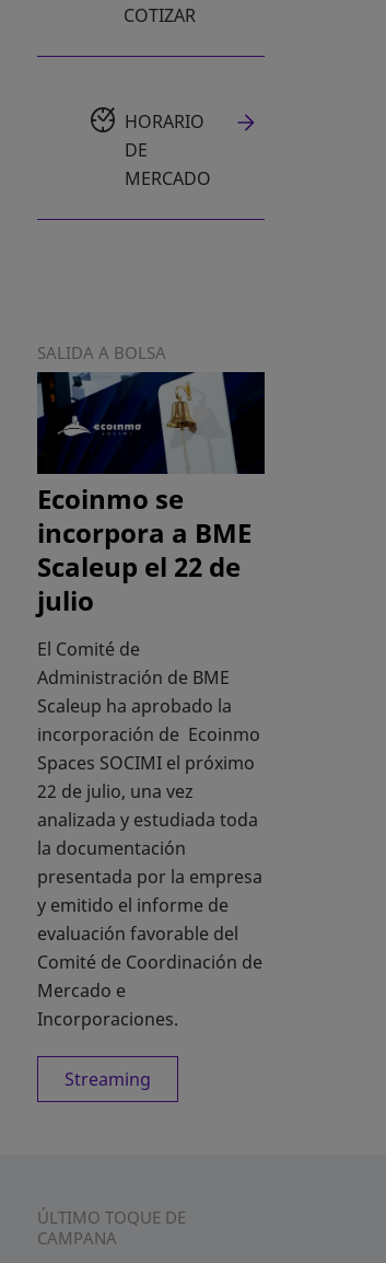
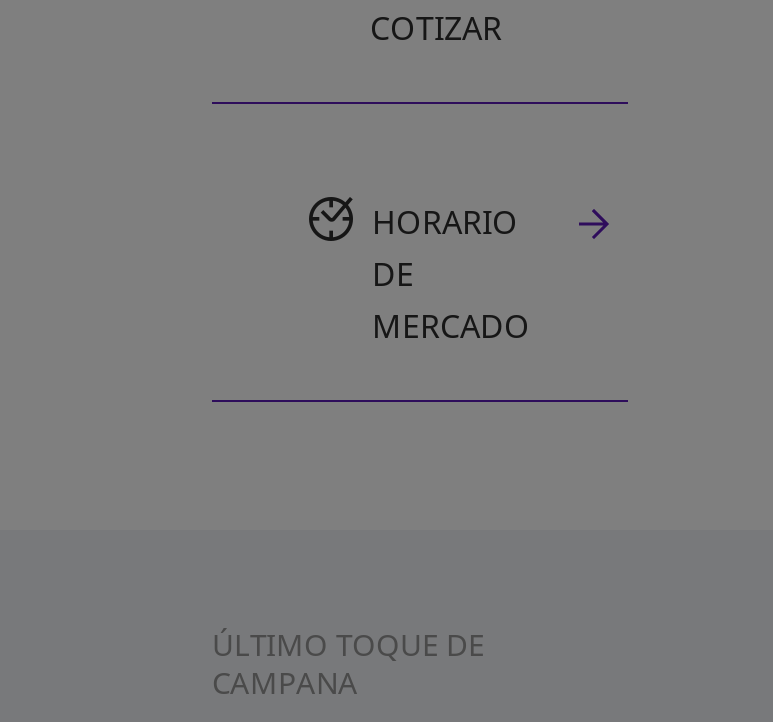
- SALIDA A BOLSA

- [image]
- Ecoinmo se
- incorpora a BME
- Scaleup el 22 de
- julio
- El Comité de
- Administración de BME
- Scaleup ha aprobado la
- incorporación de Ecoinmo
- Spaces SOCIMI el próximo
- 22 de julio, una vez
- analizada y estudiada toda
- la documentación
- presentada por la empresa
- y emitido el informe de
- evaluación favorable del
- Comité de Coordinación de
- Mercado e
- Incorporaciones.
- Streaming

- [image]
